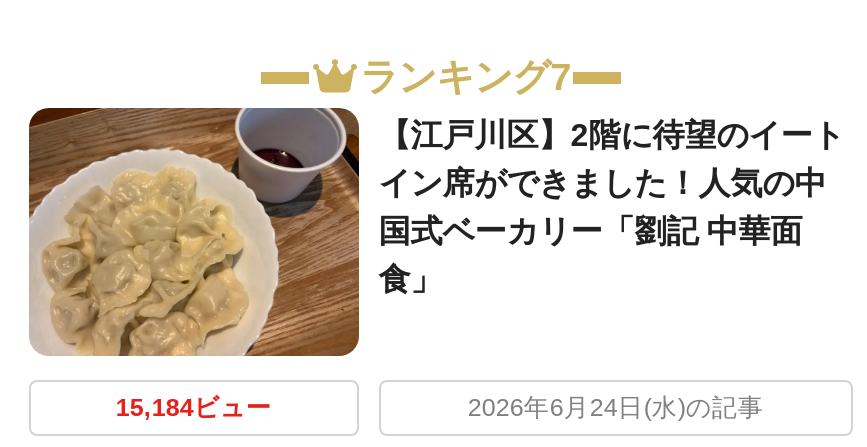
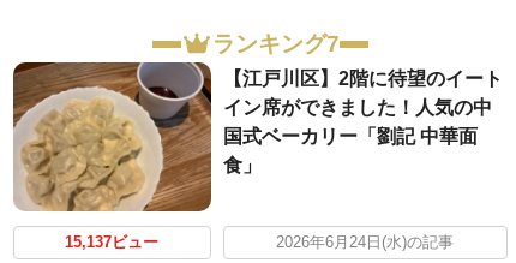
- 15,184ビュー
+ 15,137ビュー
